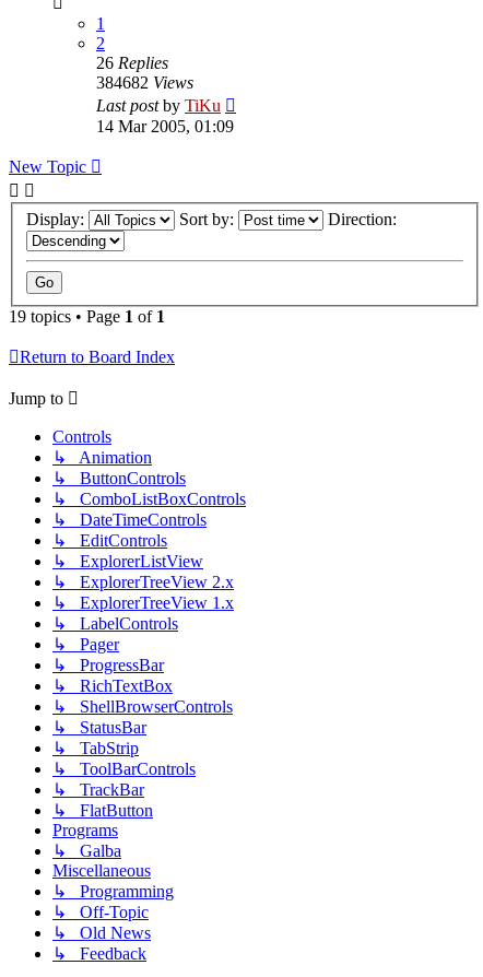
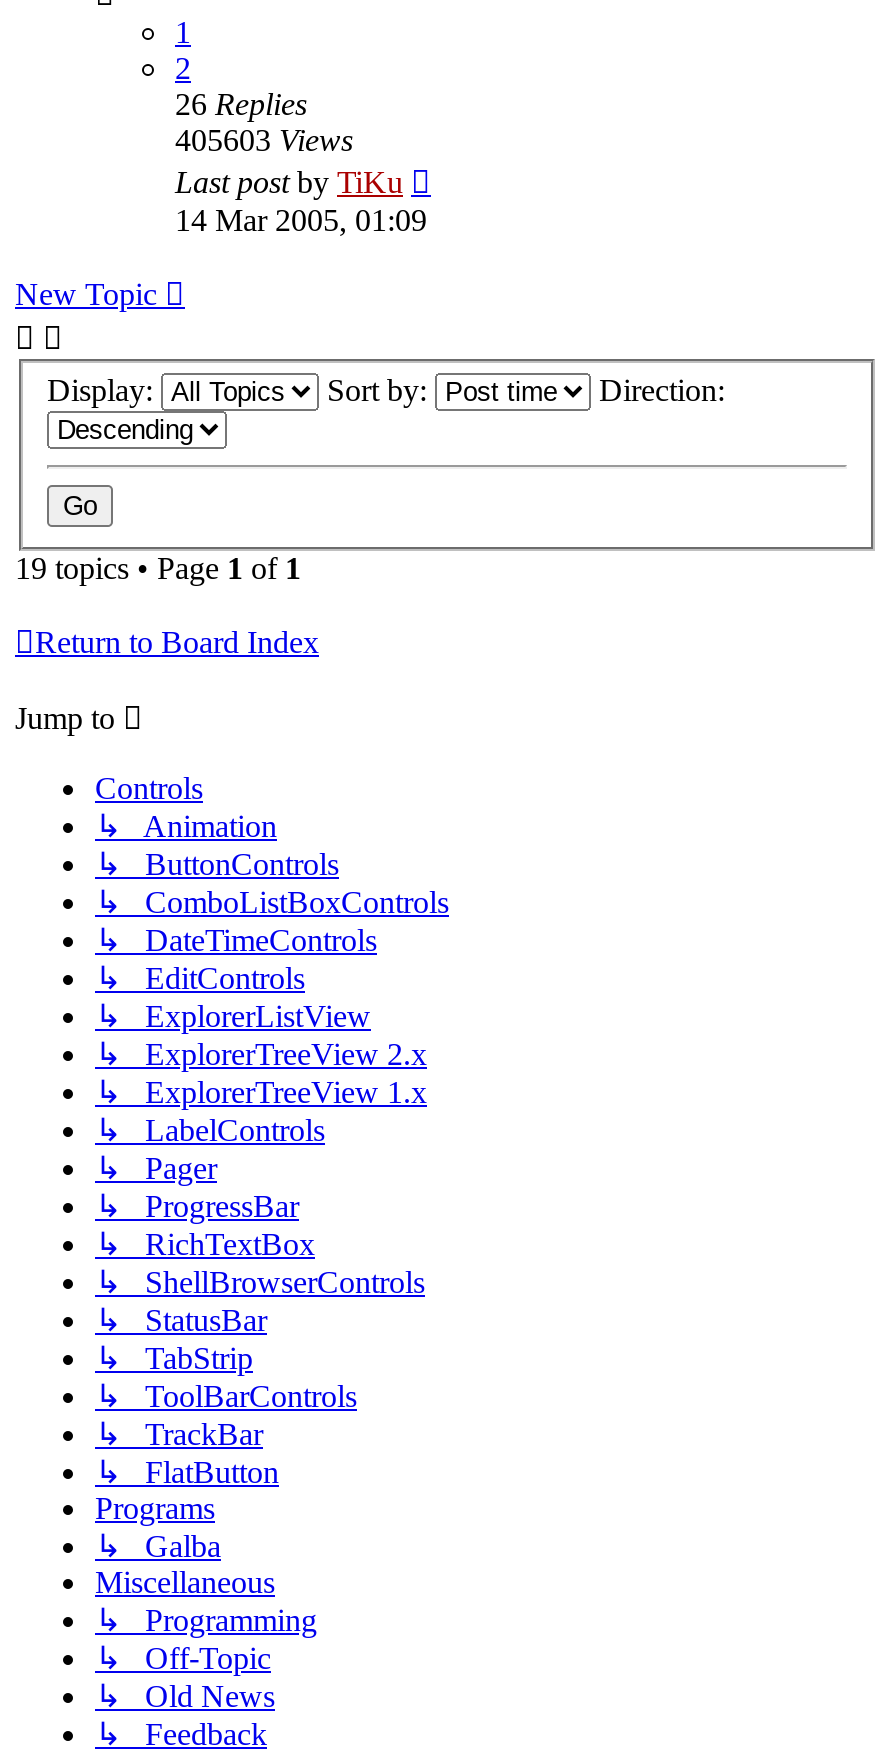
- 384682 Views
+ 405603 Views
